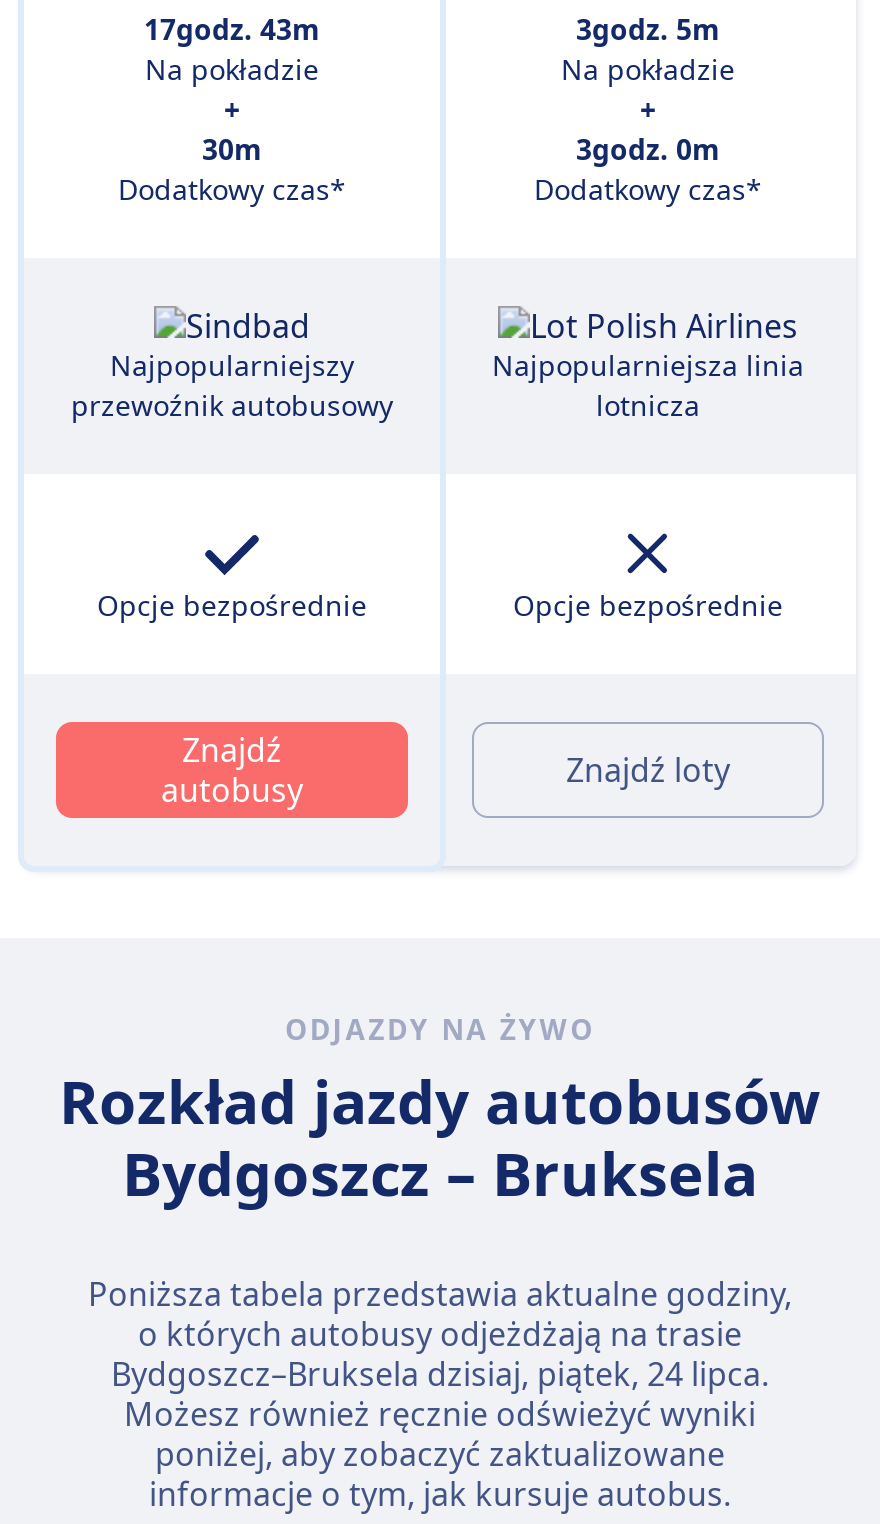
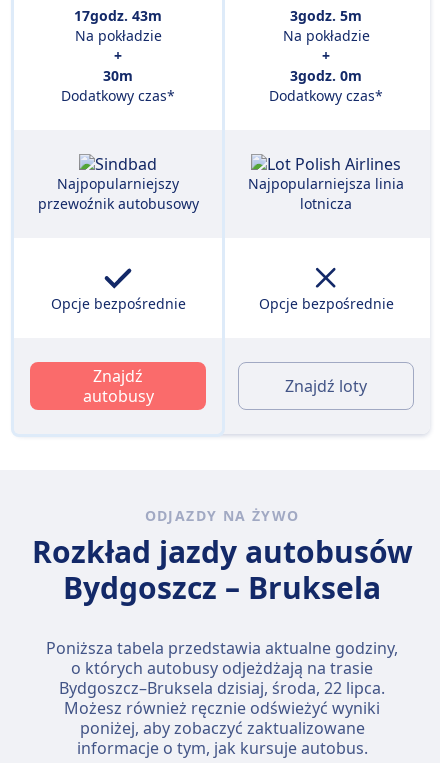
- Bydgoszcz–Bruksela dzisiaj, piątek, 24 lipca.
+ Bydgoszcz–Bruksela dzisiaj, środa, 22 lipca.
